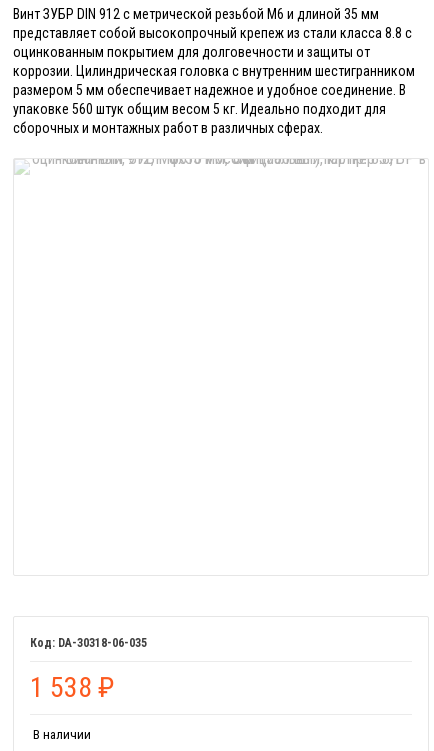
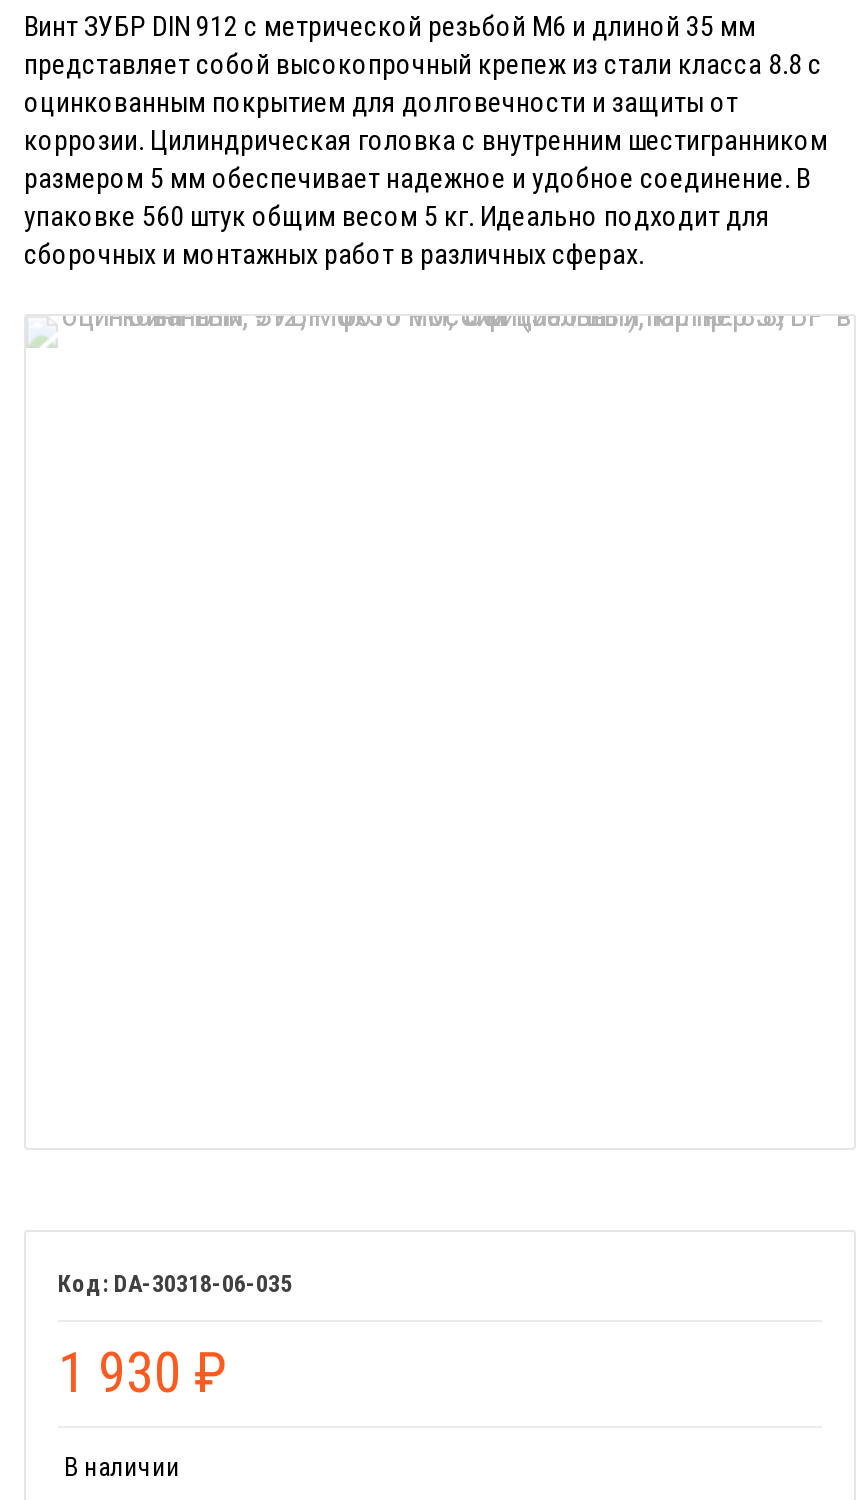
- 1 538 ₽
+ 1 930 ₽
